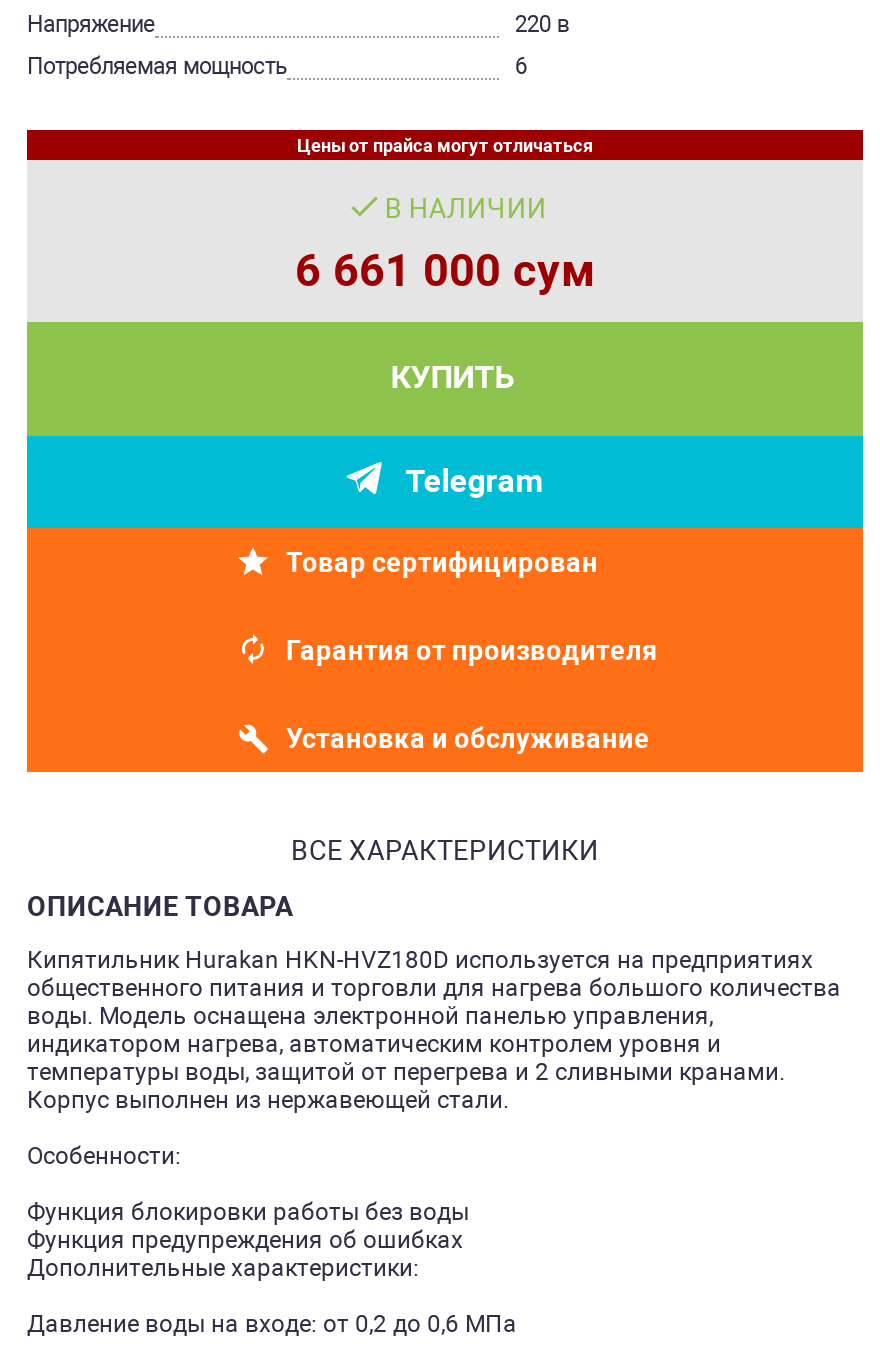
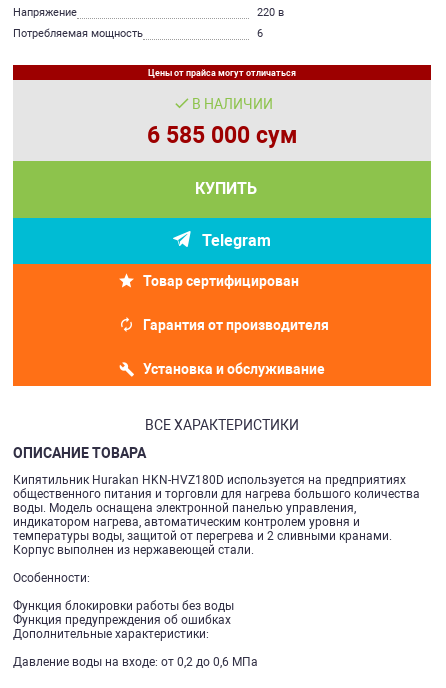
- 6 661 000 сум
+ 6 585 000 сум
